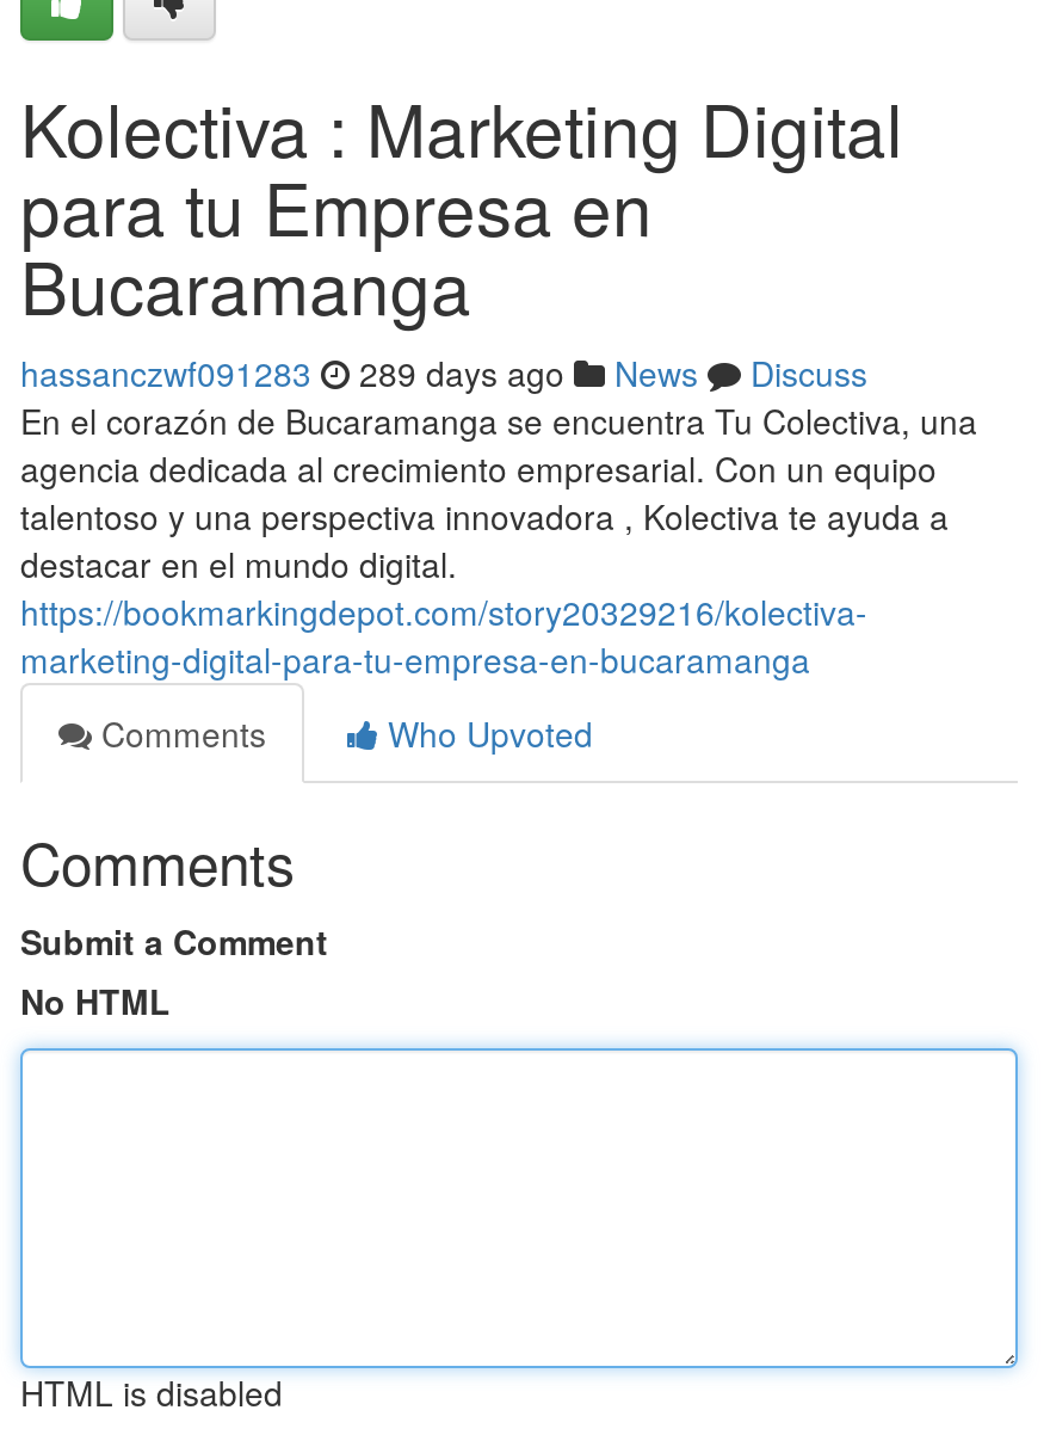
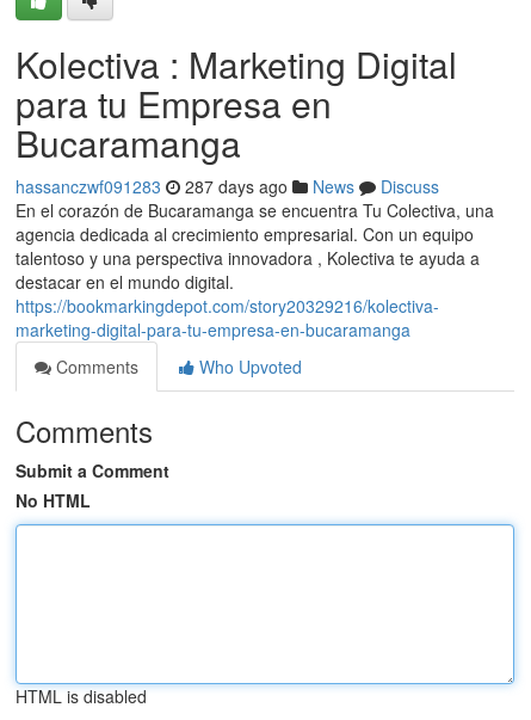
- hassanczwf091283 289 days ago News Discuss
+ hassanczwf091283 287 days ago News Discuss
